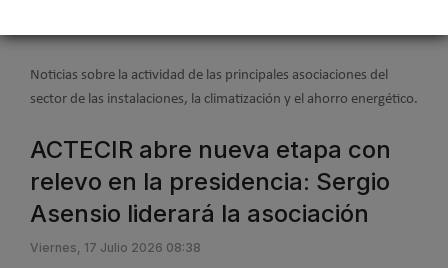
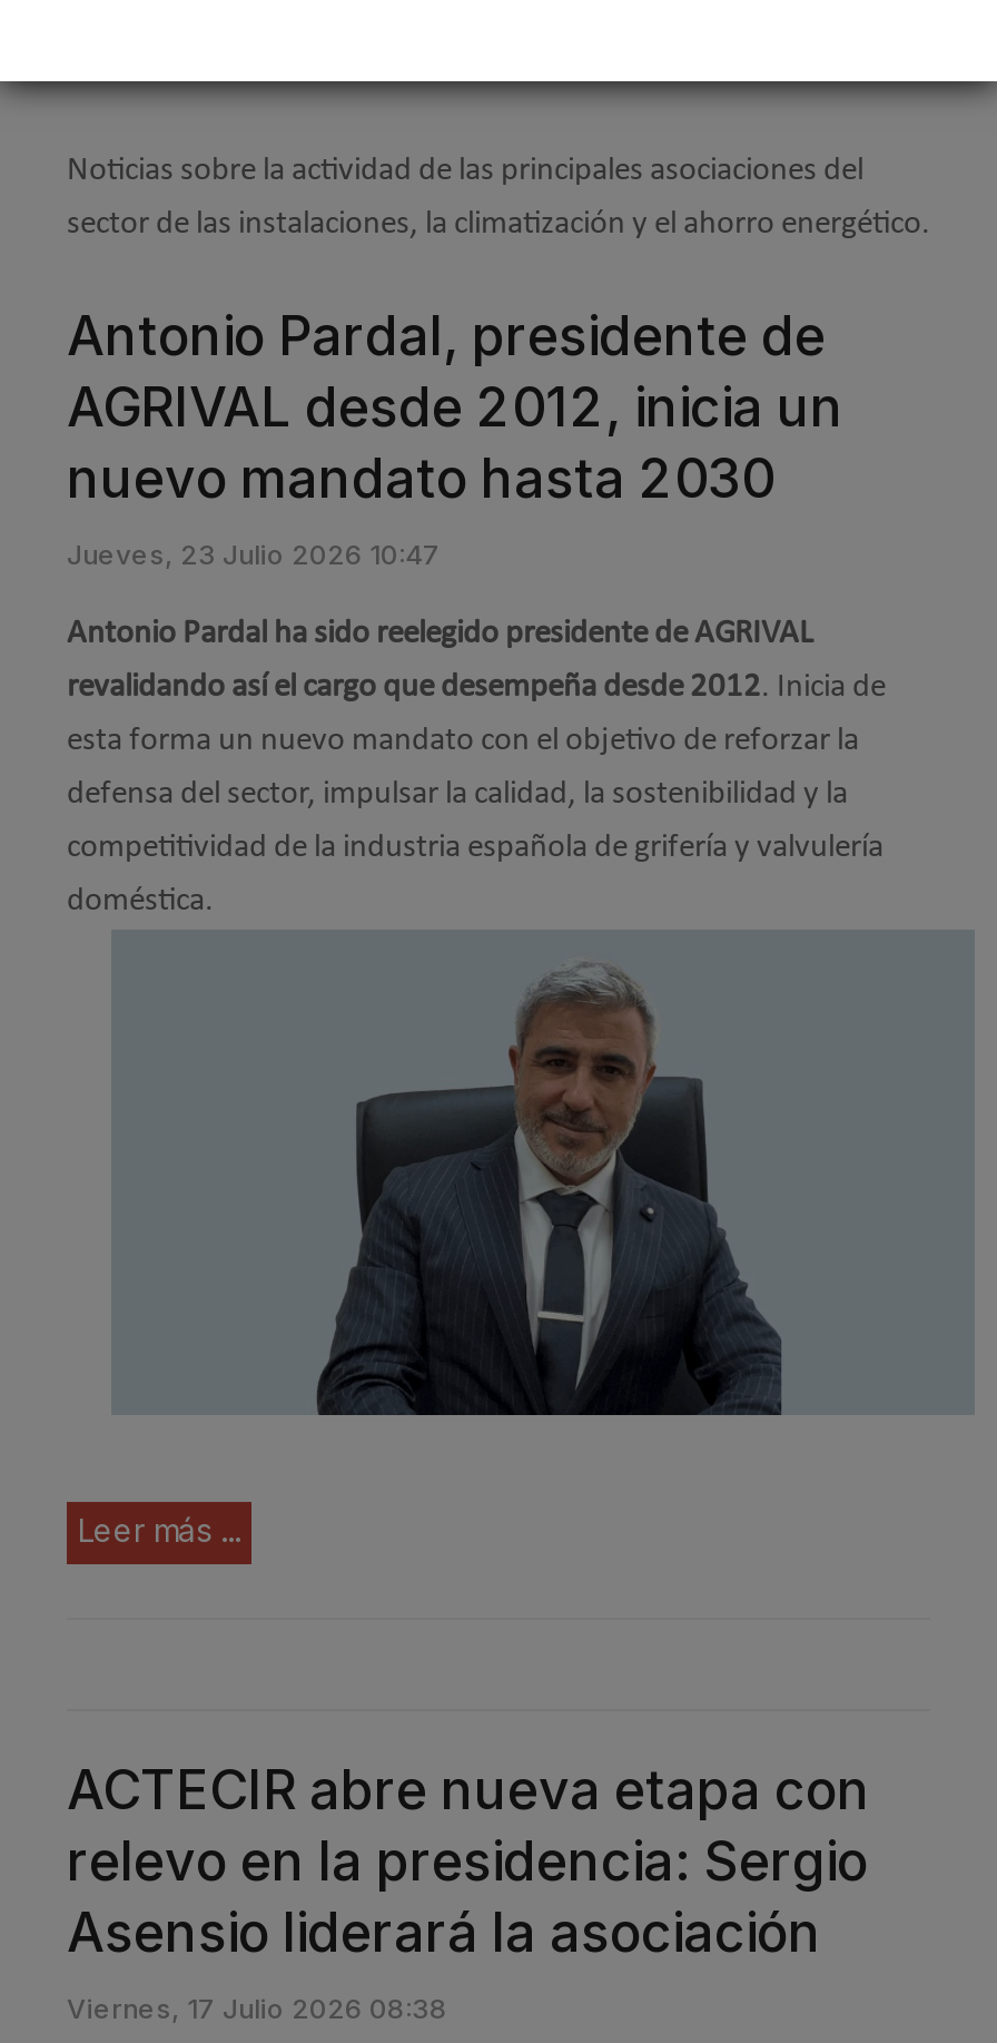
+ Antonio Pardal, presidente de
+ AGRIVAL desde 2012, inicia un
+ nuevo mandato hasta 2030
+ Jueves, 23 Julio 2026 10:47
+ Antonio Pardal ha sido reelegido presidente de AGRIVAL
+ revalidando así el cargo que desempeña desde 2012. Inicia de
+ esta forma un nuevo mandato con el objetivo de reforzar la
+ defensa del sector, impulsar la calidad, la sostenibilidad y la
+ competitividad de la industria española de grifería y valvulería
+ doméstica.

+ Leer más ...

+ [image]
